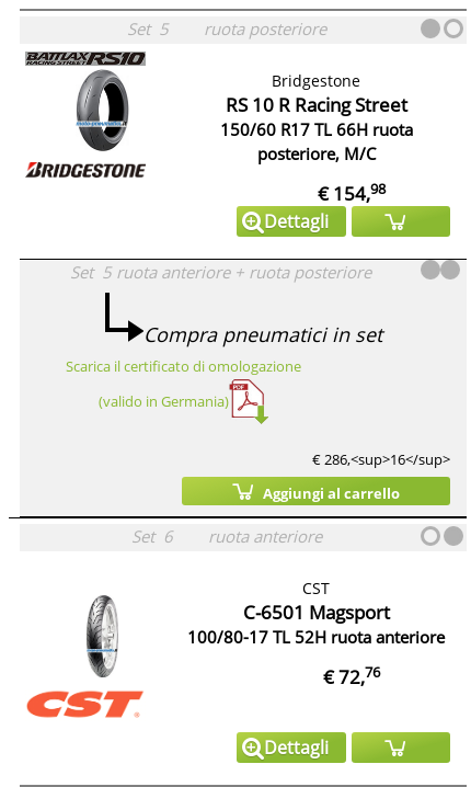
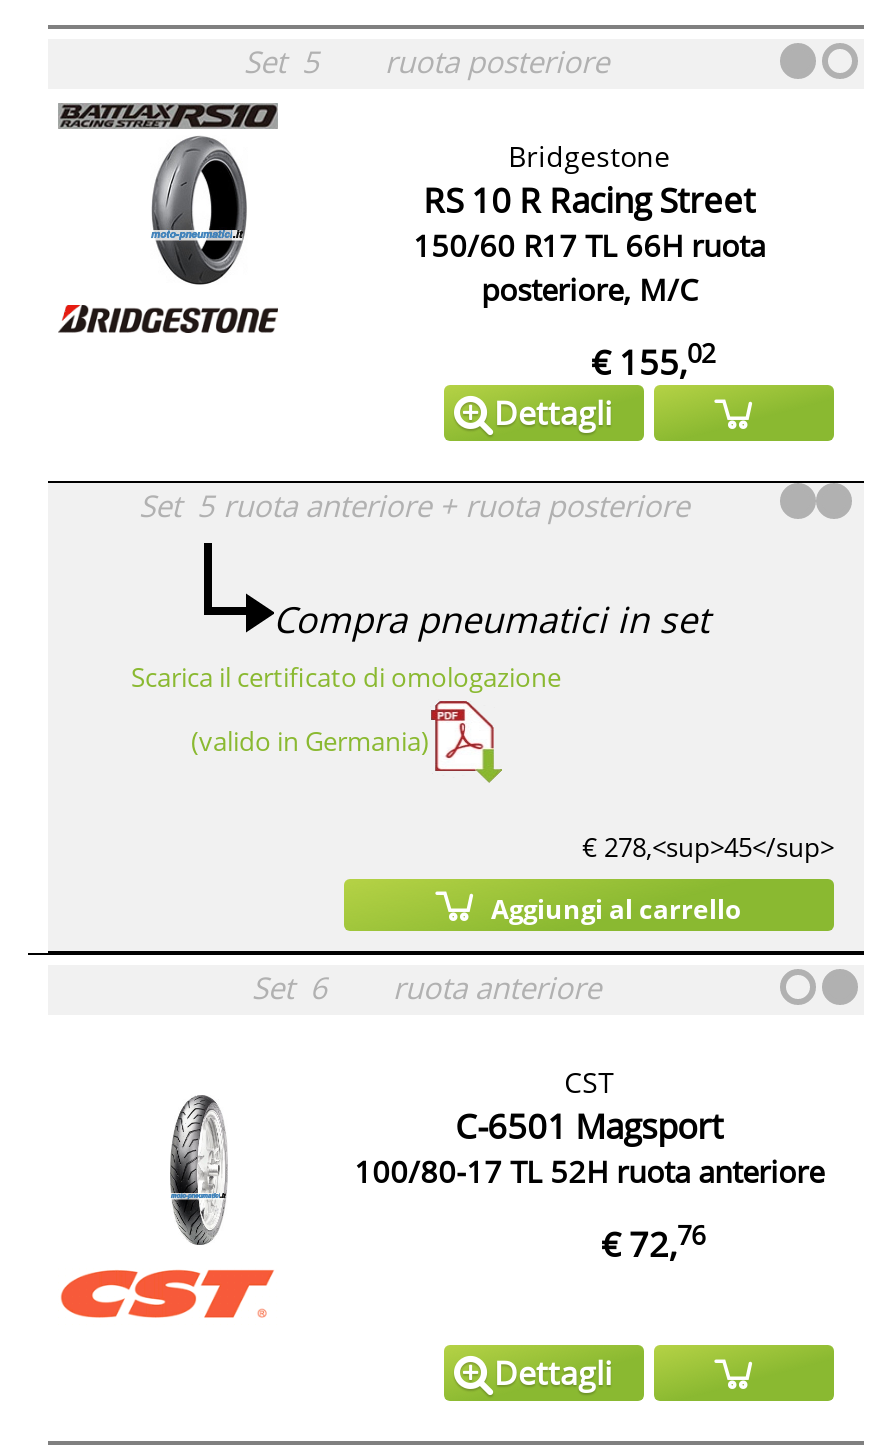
- € 154,98
+ € 155,02

- € 286,<sup>16</sup>
+ € 278,<sup>45</sup>
